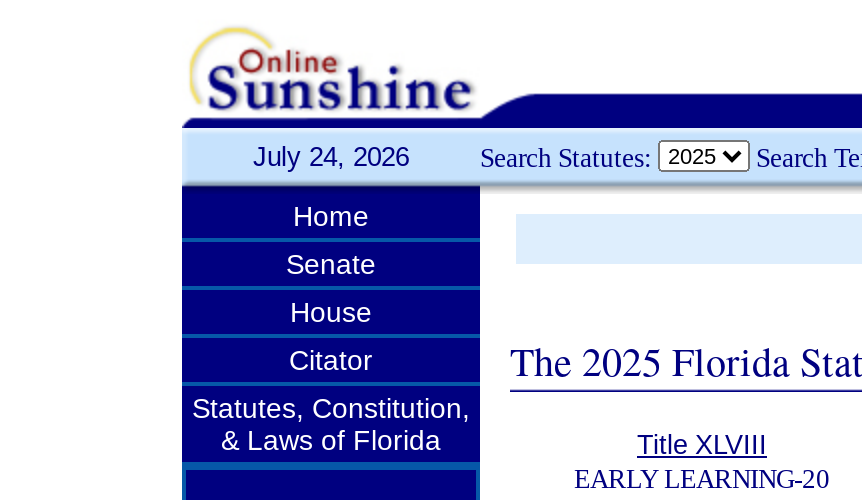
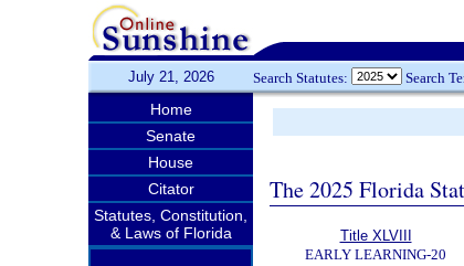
- July 24, 2026
+ July 21, 2026
